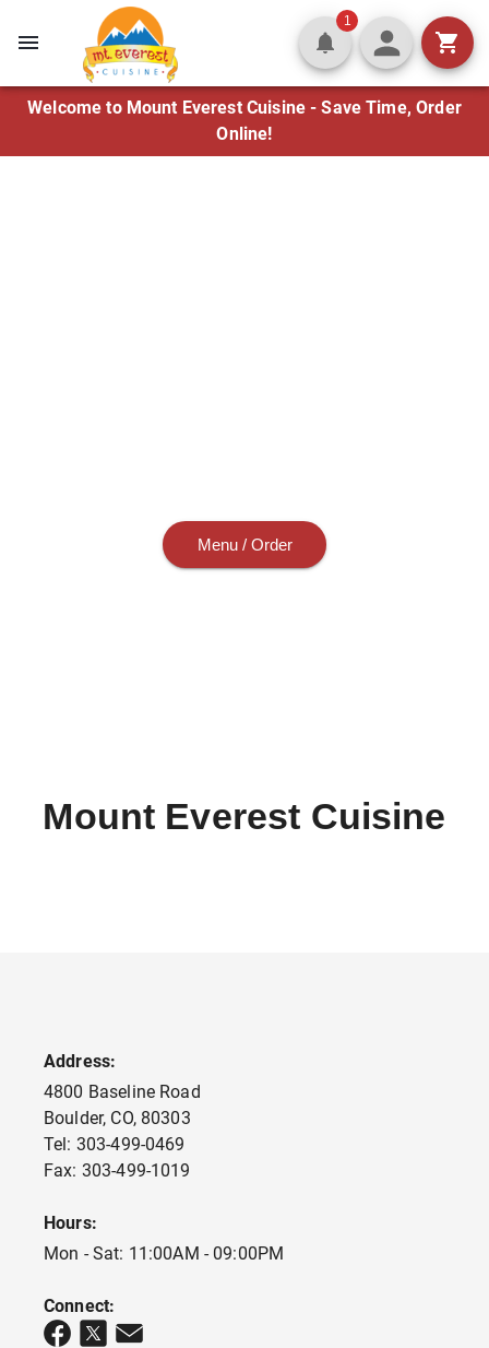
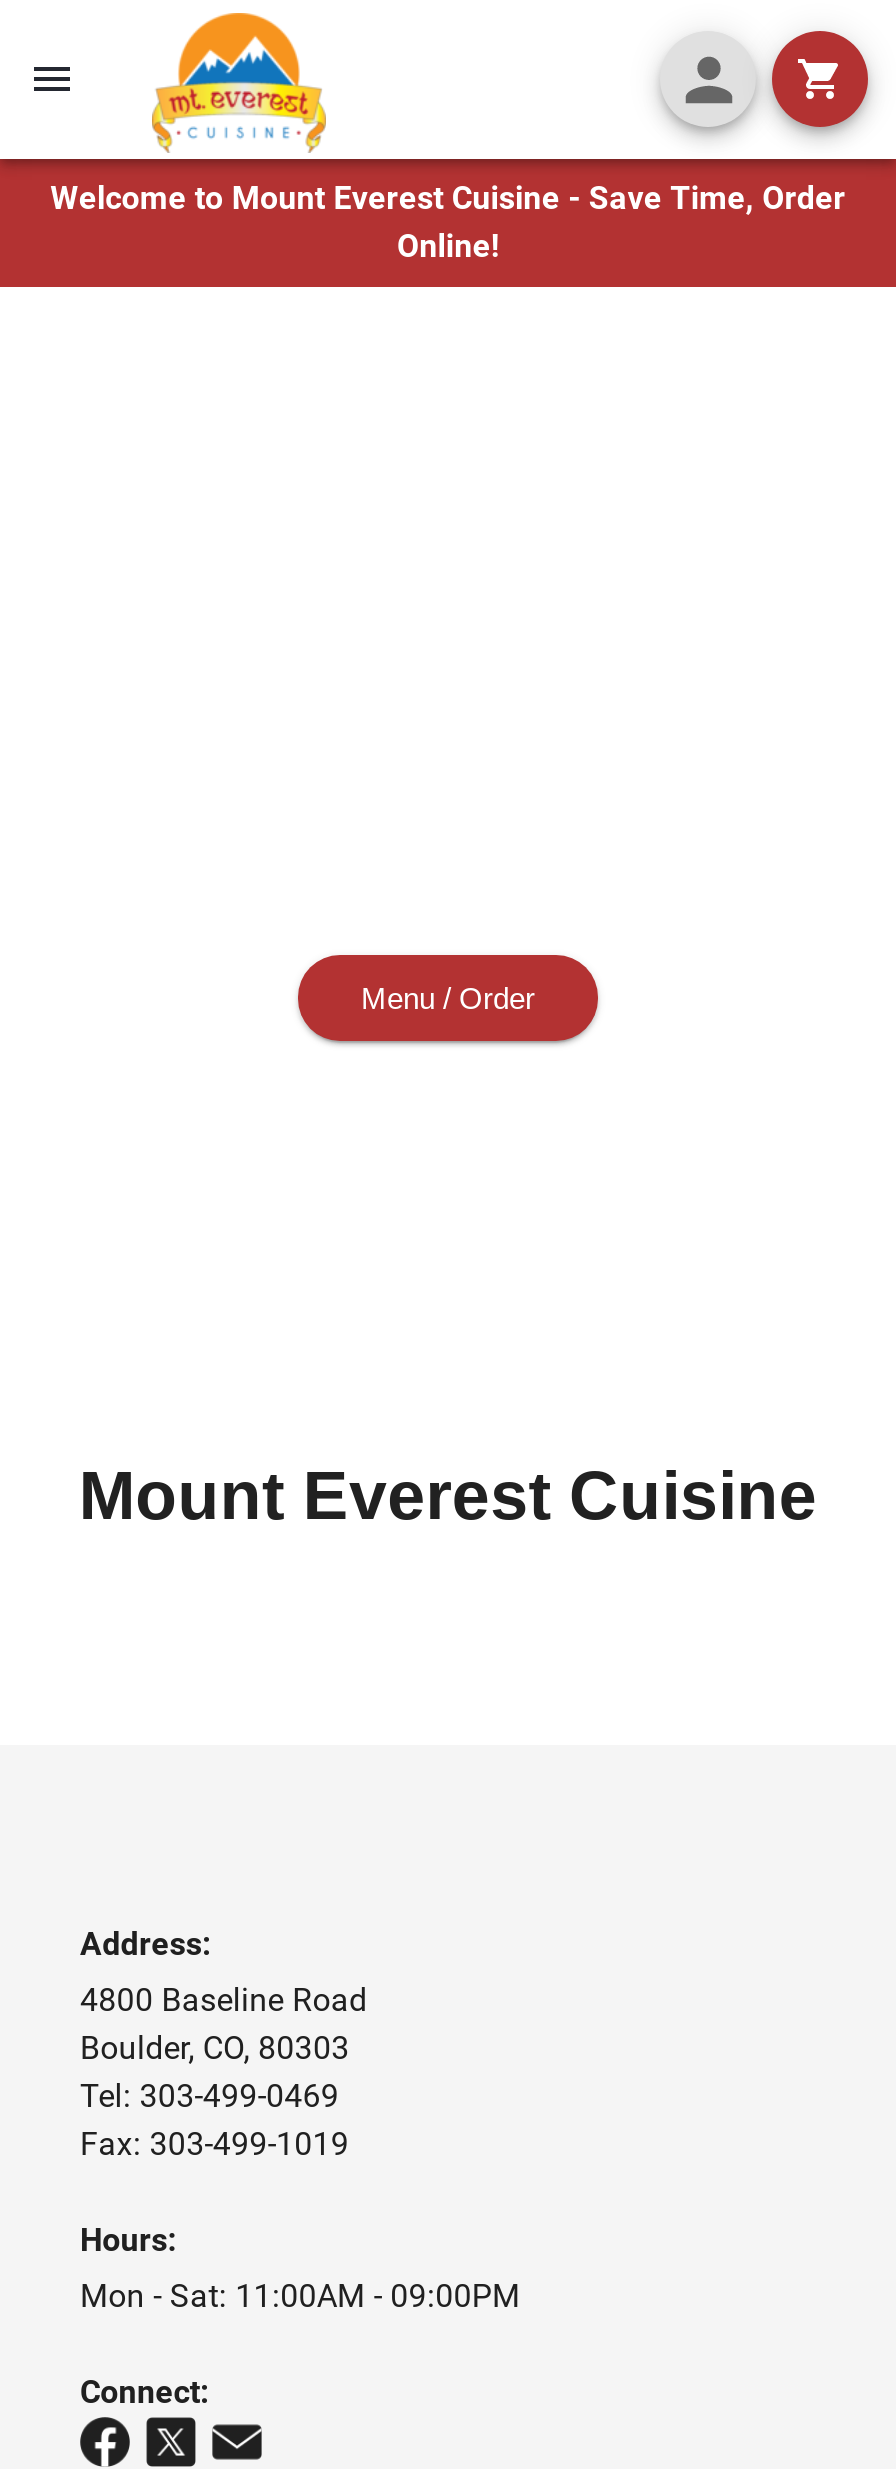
- [image]
- 1
